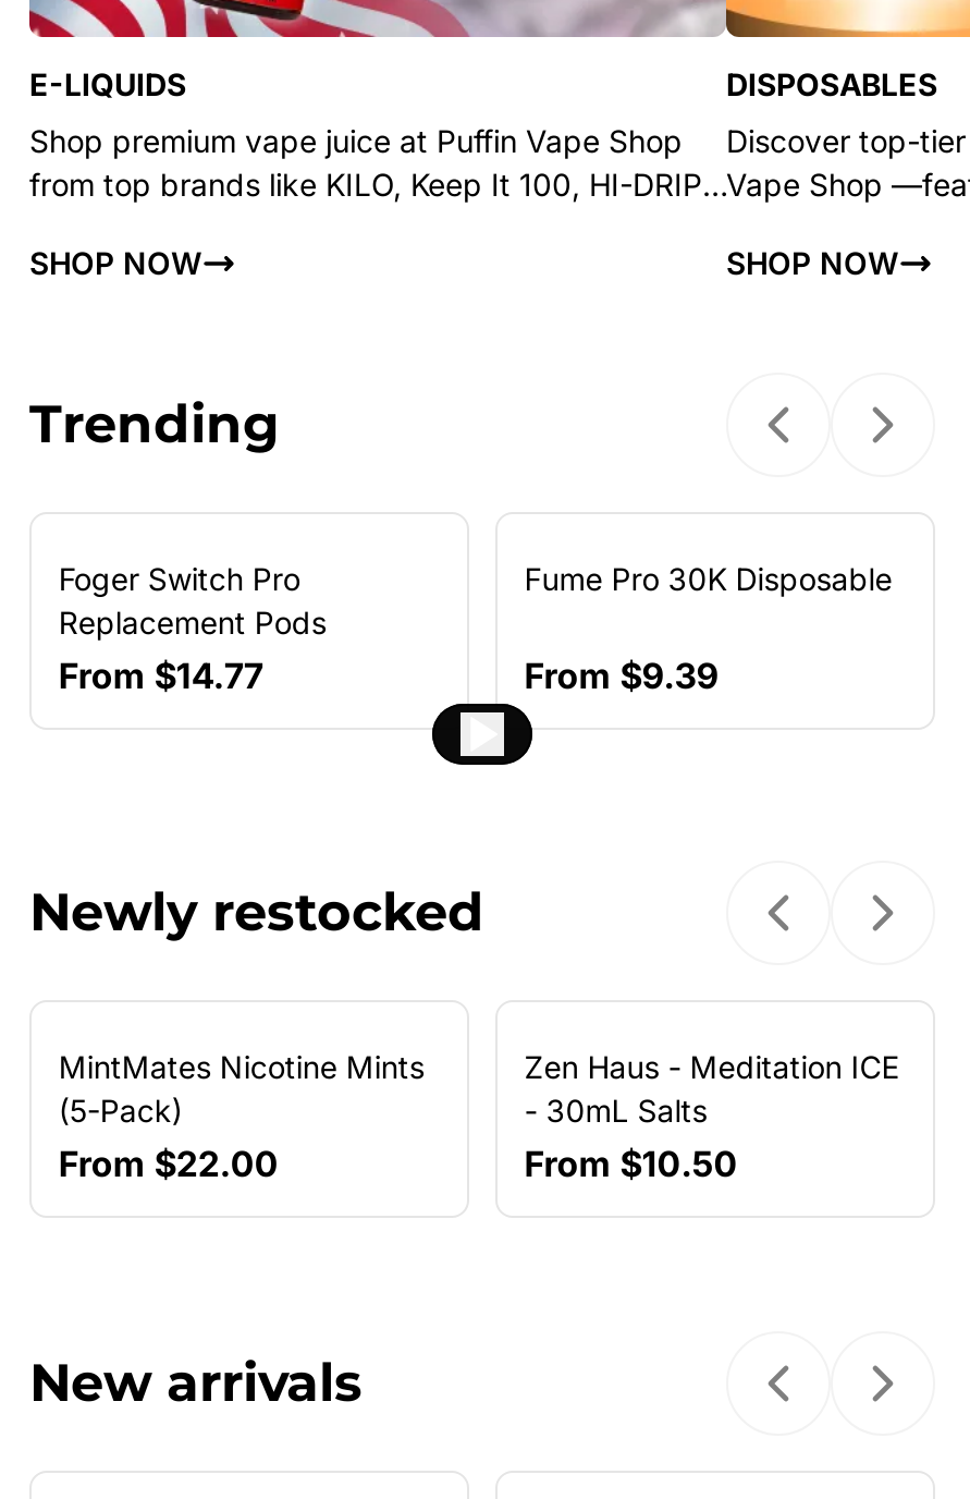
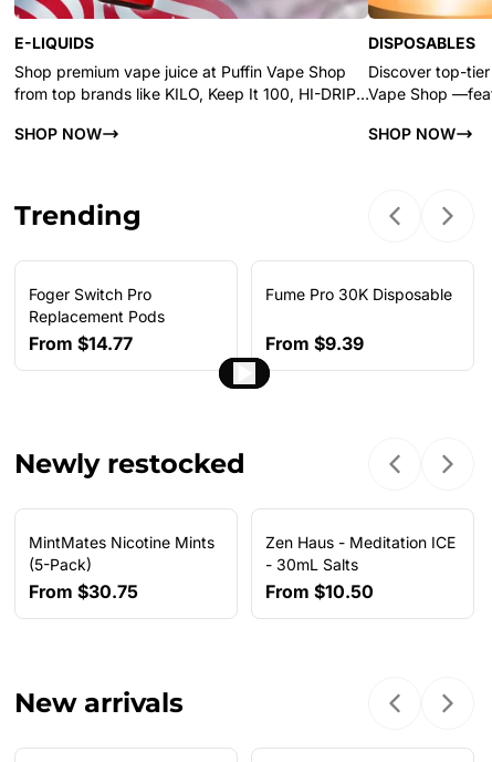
- From $22.00
+ From $30.75
